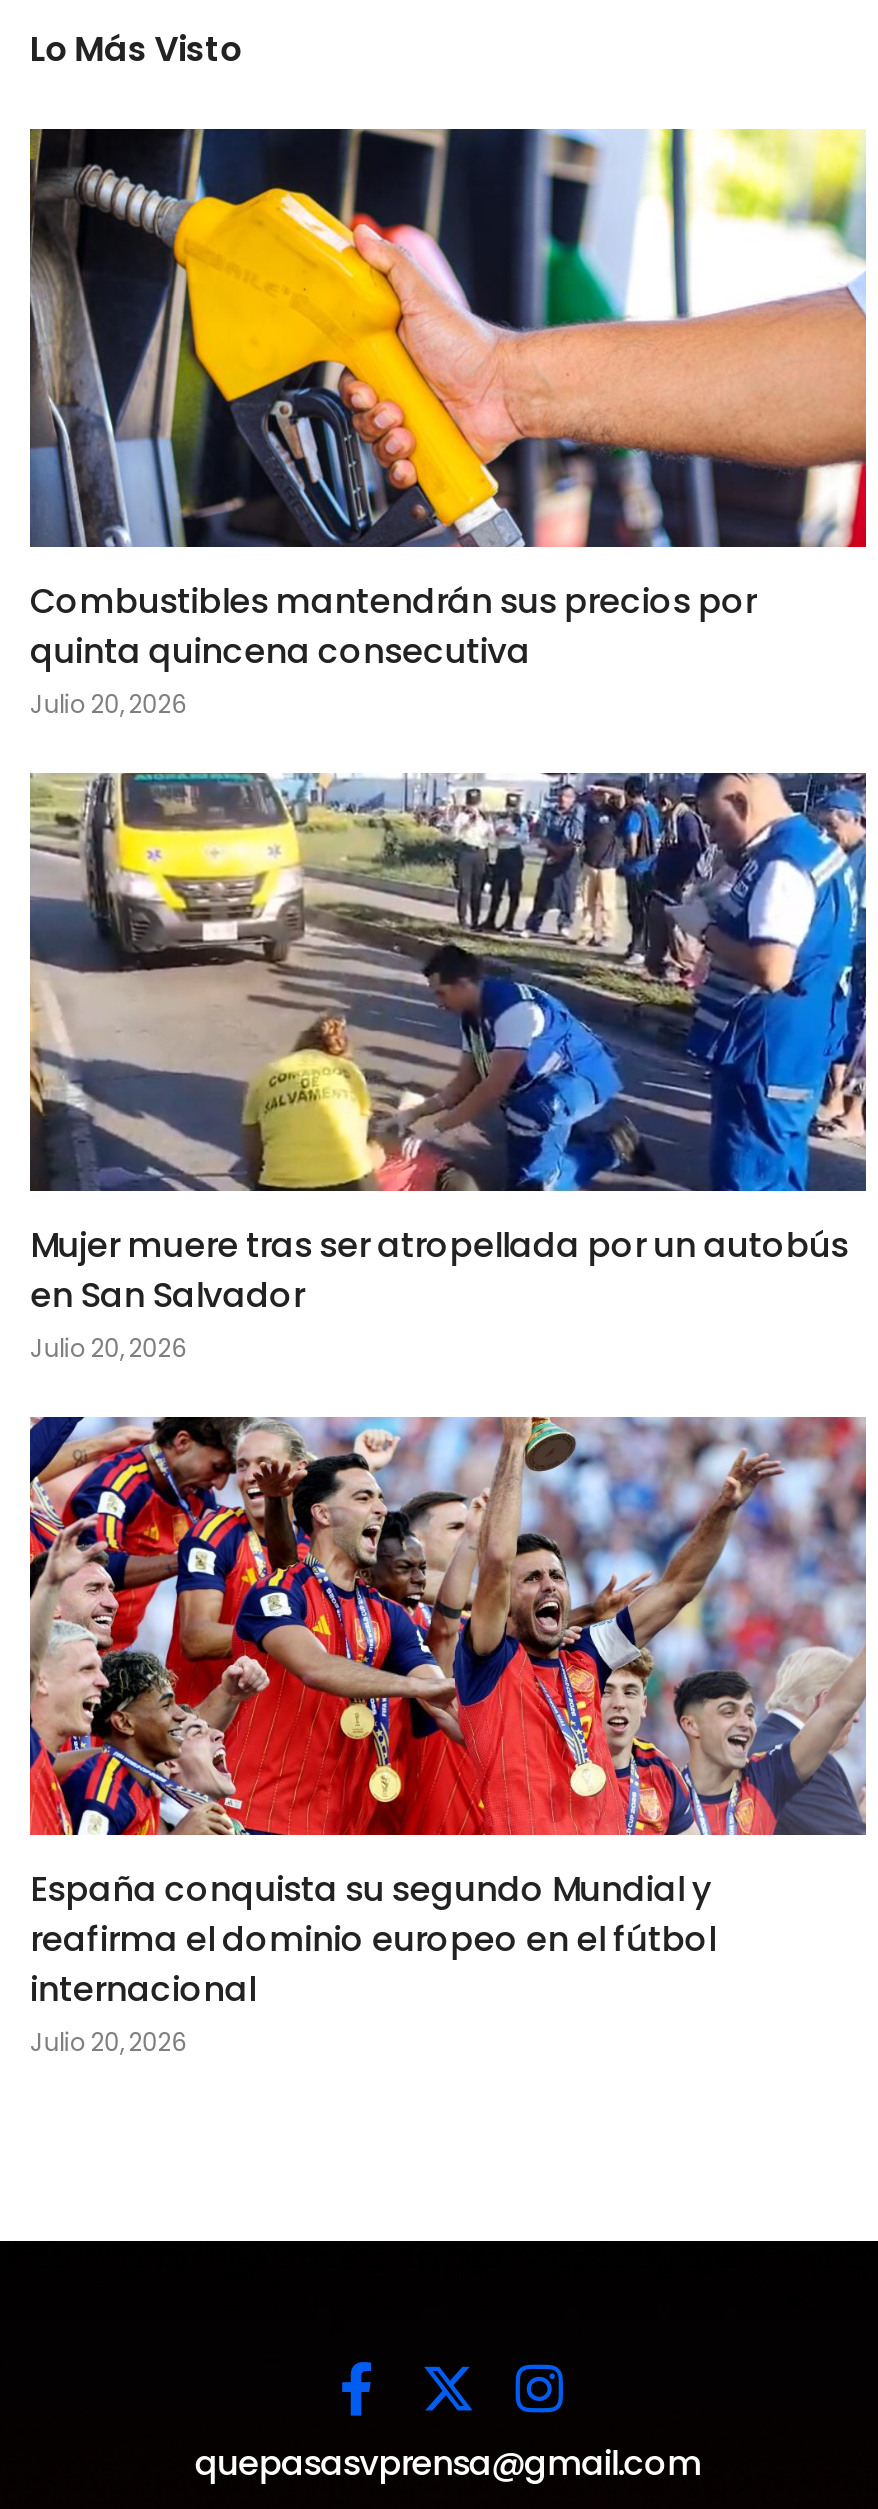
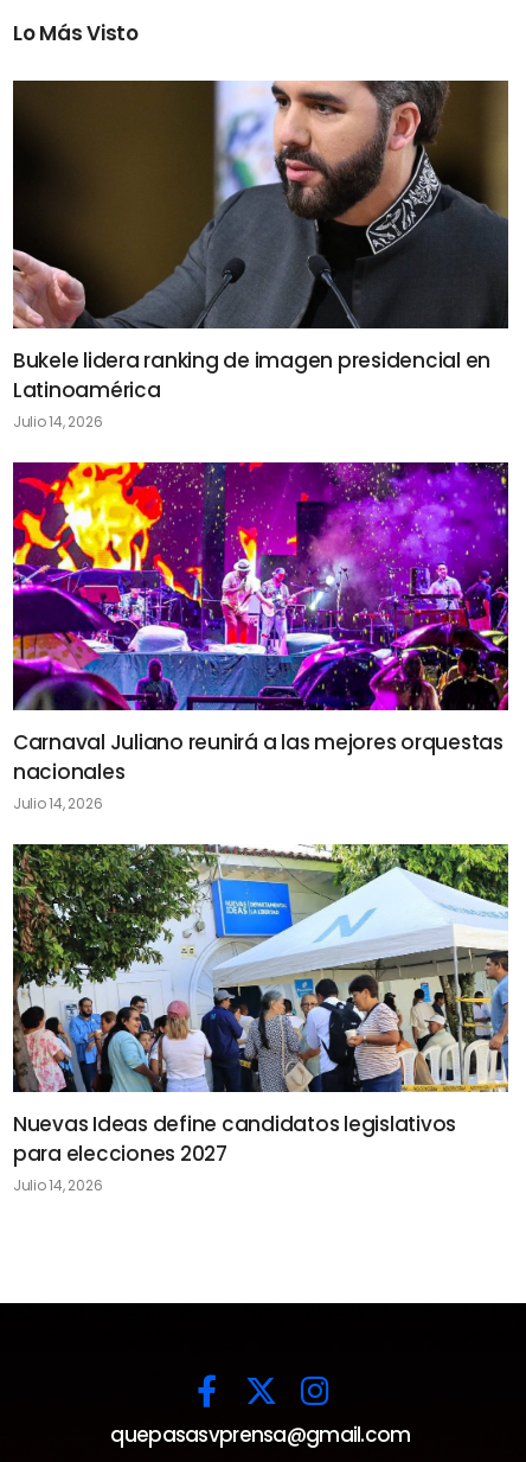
- [image]
- Combustibles mantendrán sus precios por
- quinta quincena consecutiva
- Julio 20, 2026
+ [image]
+ Bukele lidera ranking de imagen presidencial en
+ Latinoamérica
+ Julio 14, 2026

- [image]
- Mujer muere tras ser atropellada por un autobús
- en San Salvador
- Julio 20, 2026
+ [image]
+ Carnaval Juliano reunirá a las mejores orquestas
+ nacionales
+ Julio 14, 2026

- [image]
- España conquista su segundo Mundial y
- reafirma el dominio europeo en el fútbol
- internacional
- Julio 20, 2026
+ [image]
+ Nuevas Ideas define candidatos legislativos
+ para elecciones 2027
+ Julio 14, 2026
